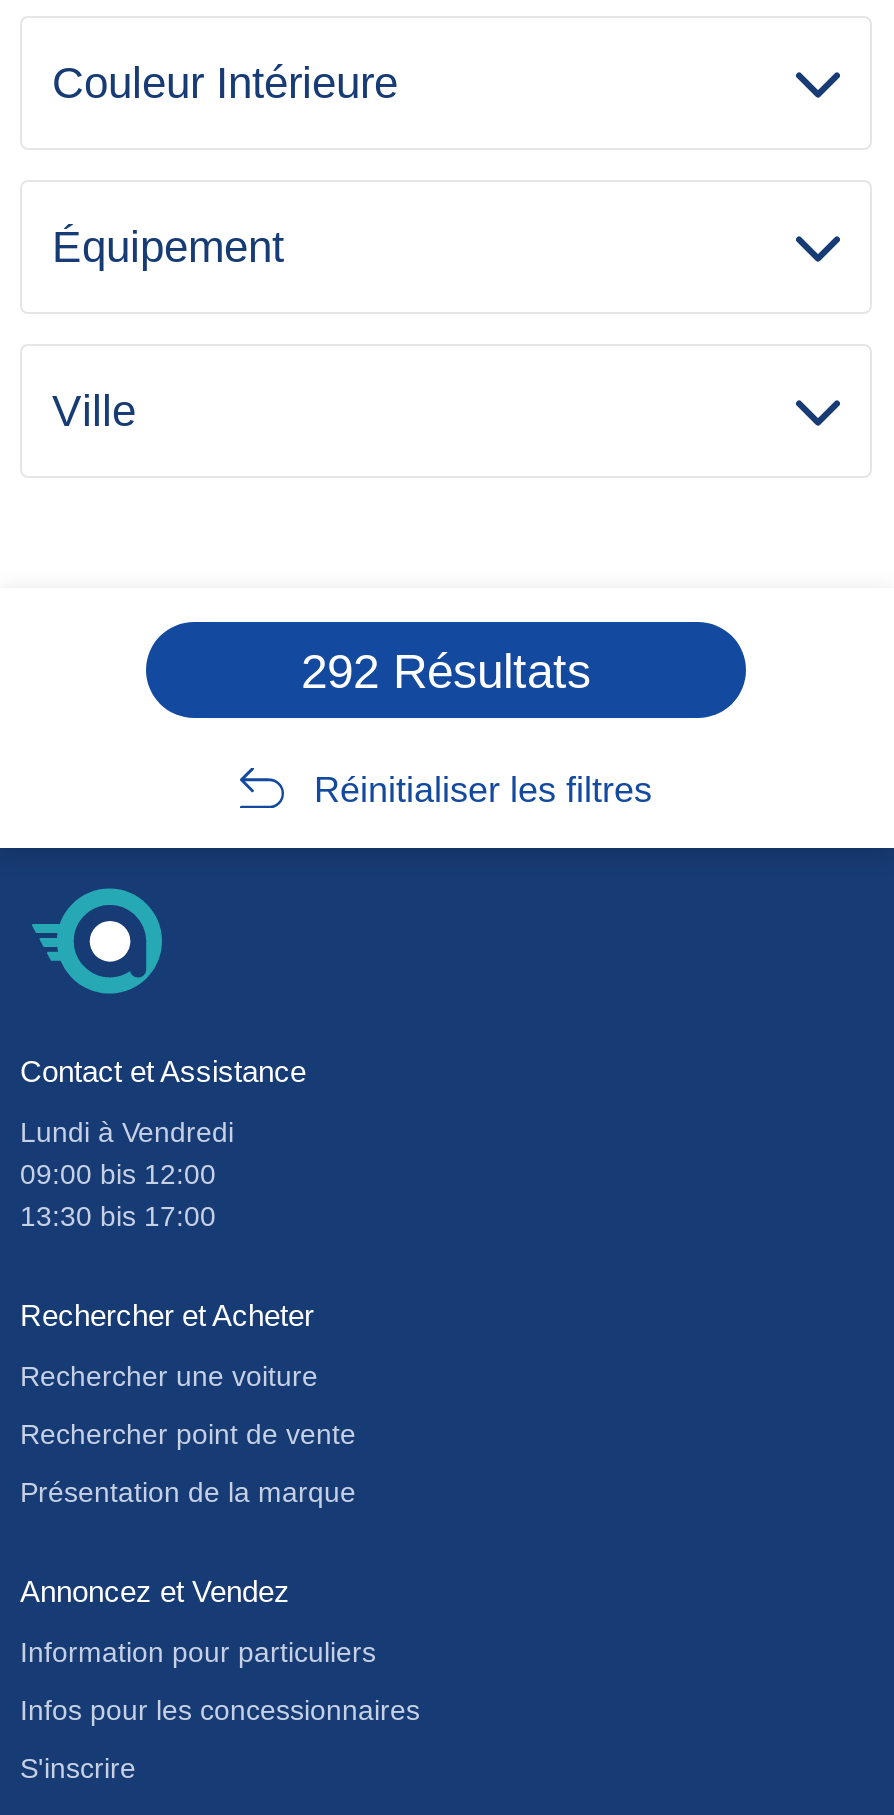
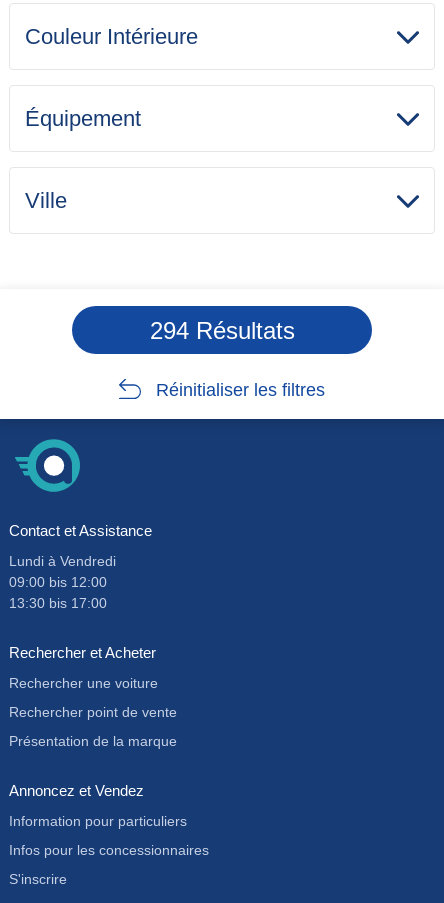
- 292 Résultats
+ 294 Résultats
